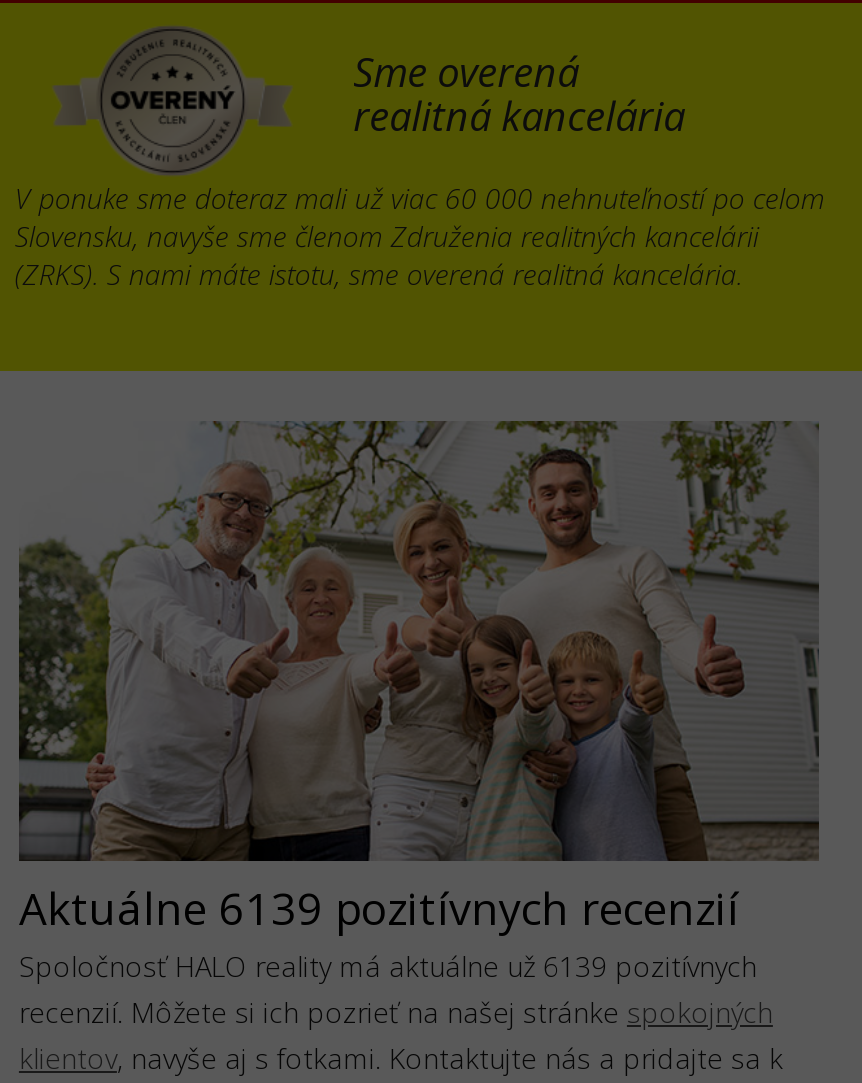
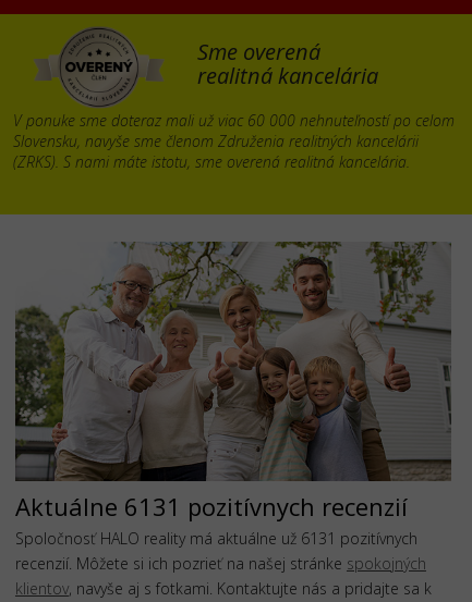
- Aktuálne 6139 pozitívnych recenzií
+ Aktuálne 6131 pozitívnych recenzií

- Spoločnosť HALO reality má aktuálne už 6139 pozitívnych
+ Spoločnosť HALO reality má aktuálne už 6131 pozitívnych
